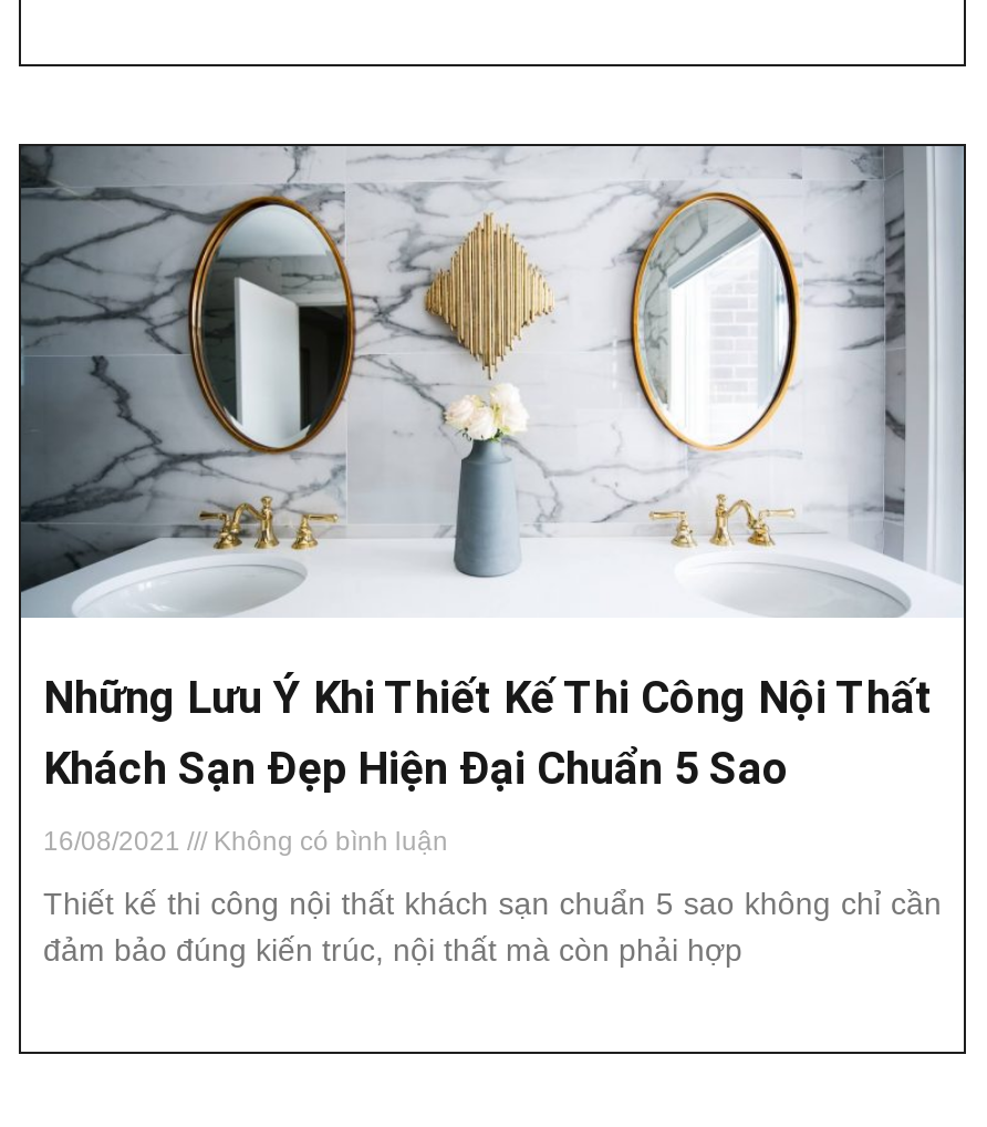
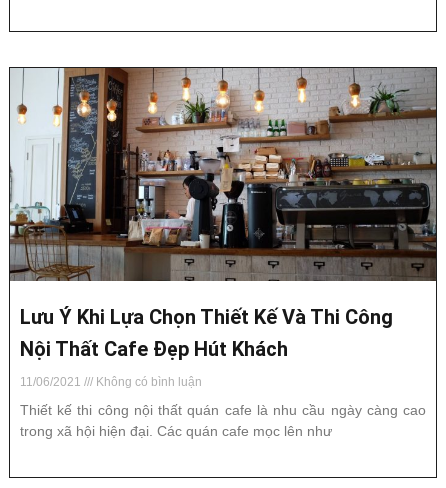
- [image]
- Những Lưu Ý Khi Thiết Kế Thi Công Nội Thất
- Khách Sạn Đẹp Hiện Đại Chuẩn 5 Sao
+ [image]
+ Lưu Ý Khi Lựa Chọn Thiết Kế Và Thi Công
+ Nội Thất Cafe Đẹp Hút Khách

- 16/08/2021 Không có bình luận
+ 11/06/2021 Không có bình luận

- Thiết kế thi công nội thất khách sạn chuẩn 5 sao không chỉ cần
- đảm bảo đúng kiến trúc, nội thất mà còn phải hợp
+ Thiết kế thi công nội thất quán cafe là nhu cầu ngày càng cao
+ trong xã hội hiện đại. Các quán cafe mọc lên như
